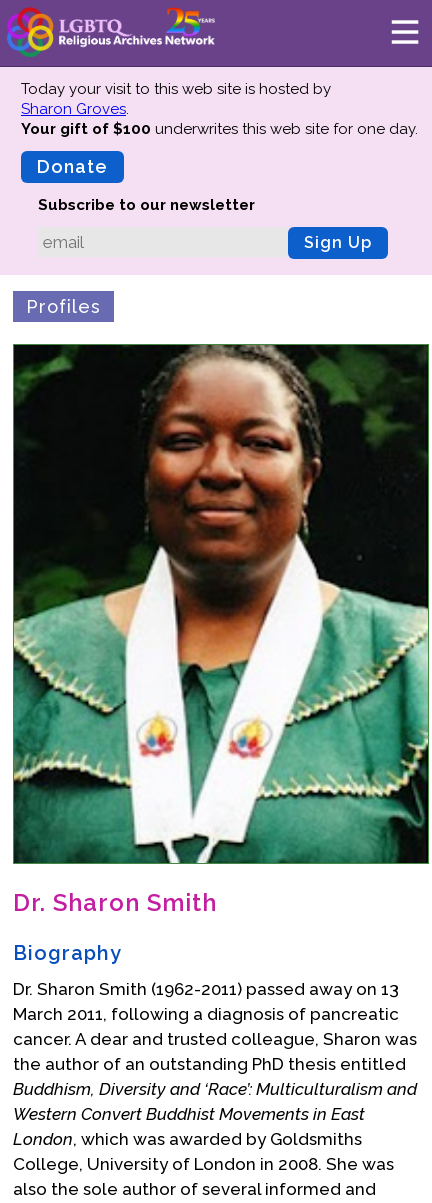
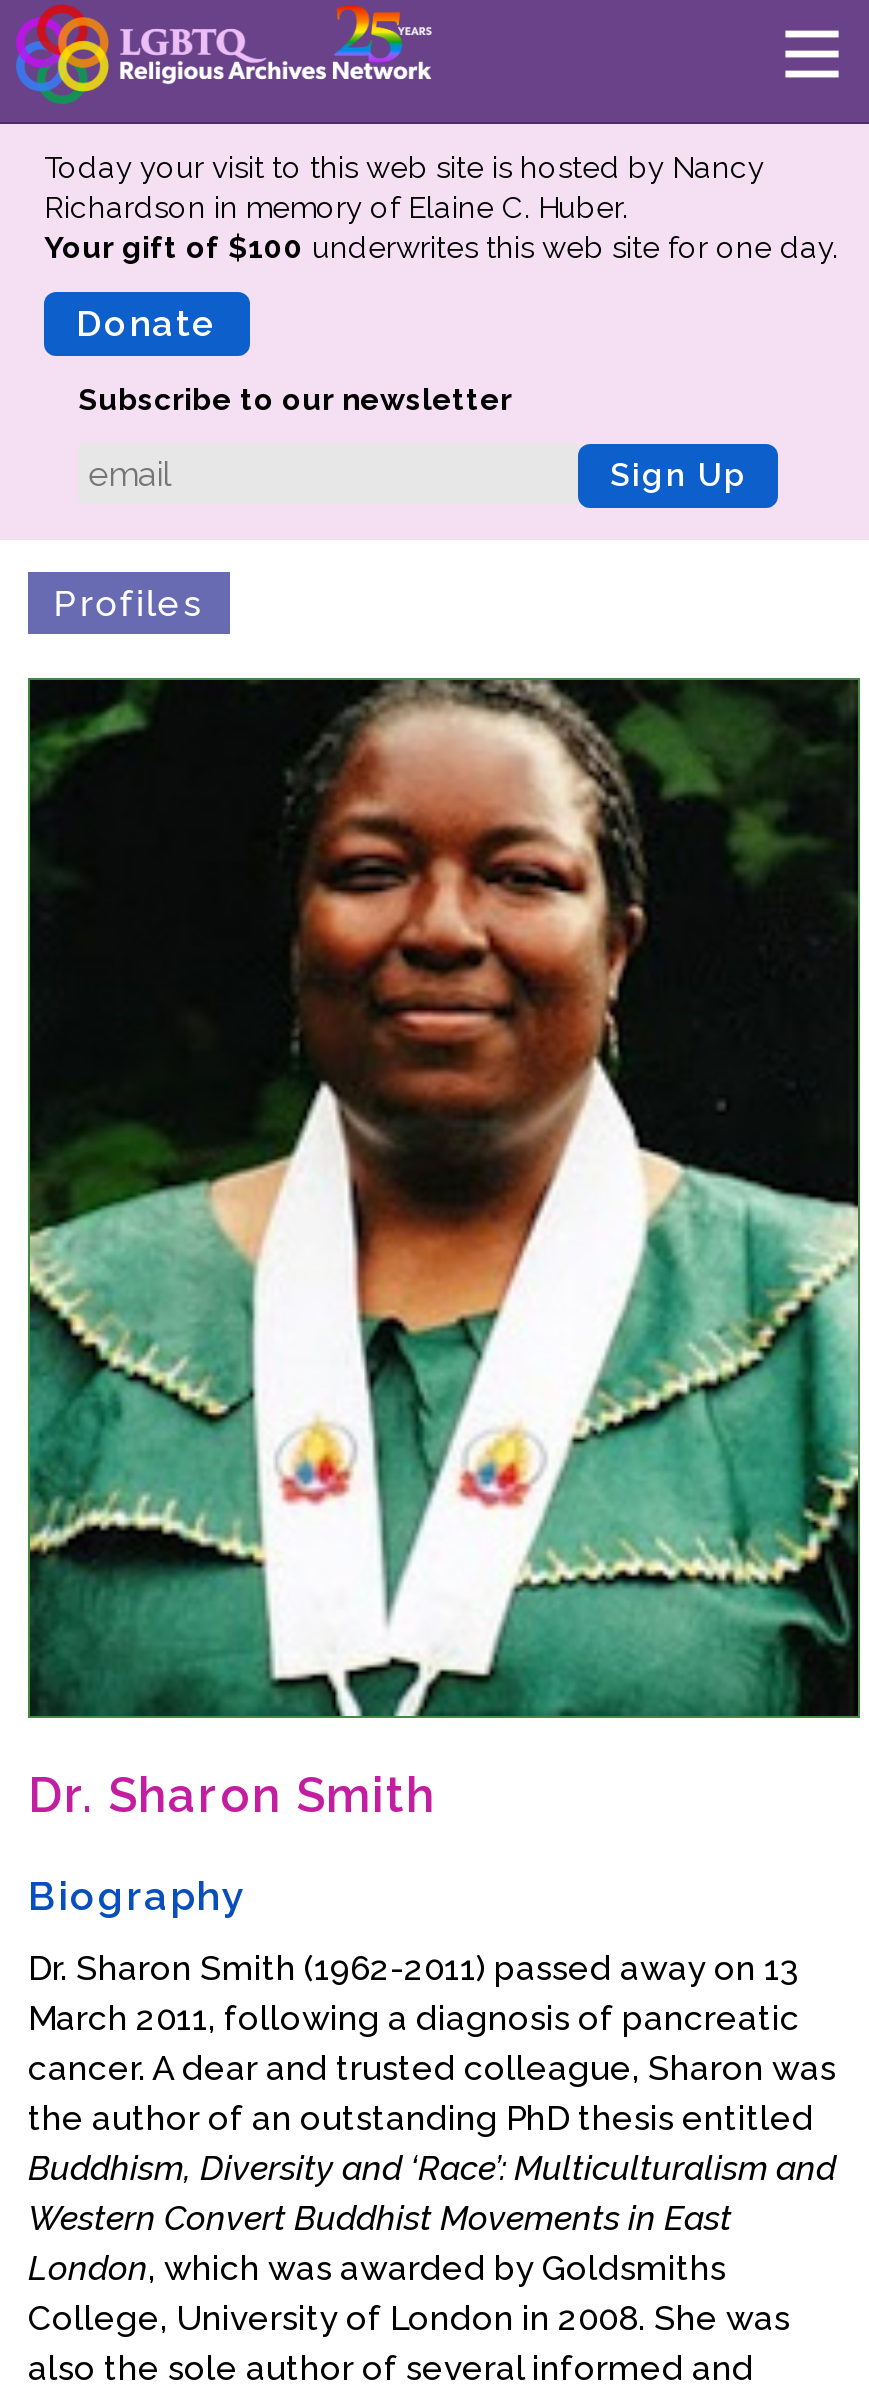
- Today your visit to this web site is hosted by
- Sharon Groves.
+ Today your visit to this web site is hosted by Nancy
+ Richardson in memory of Elaine C. Huber.
